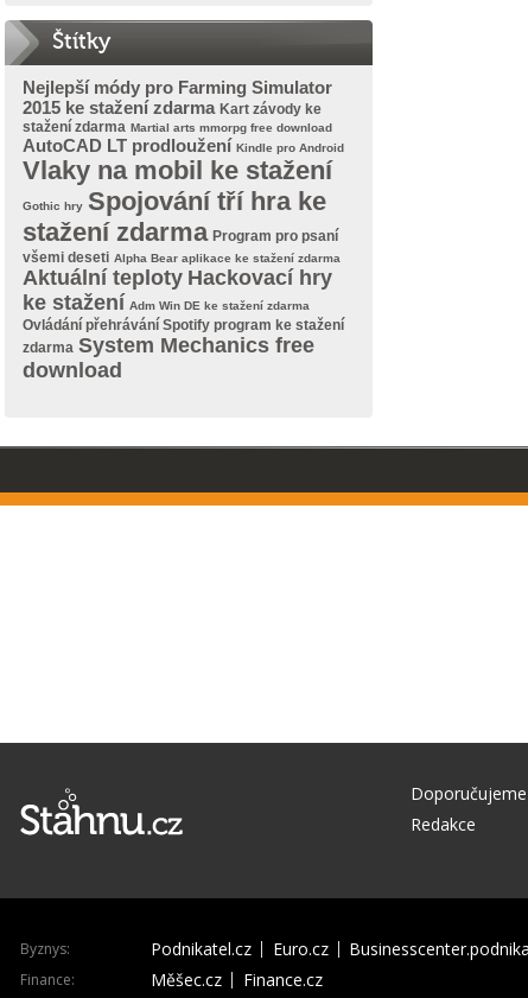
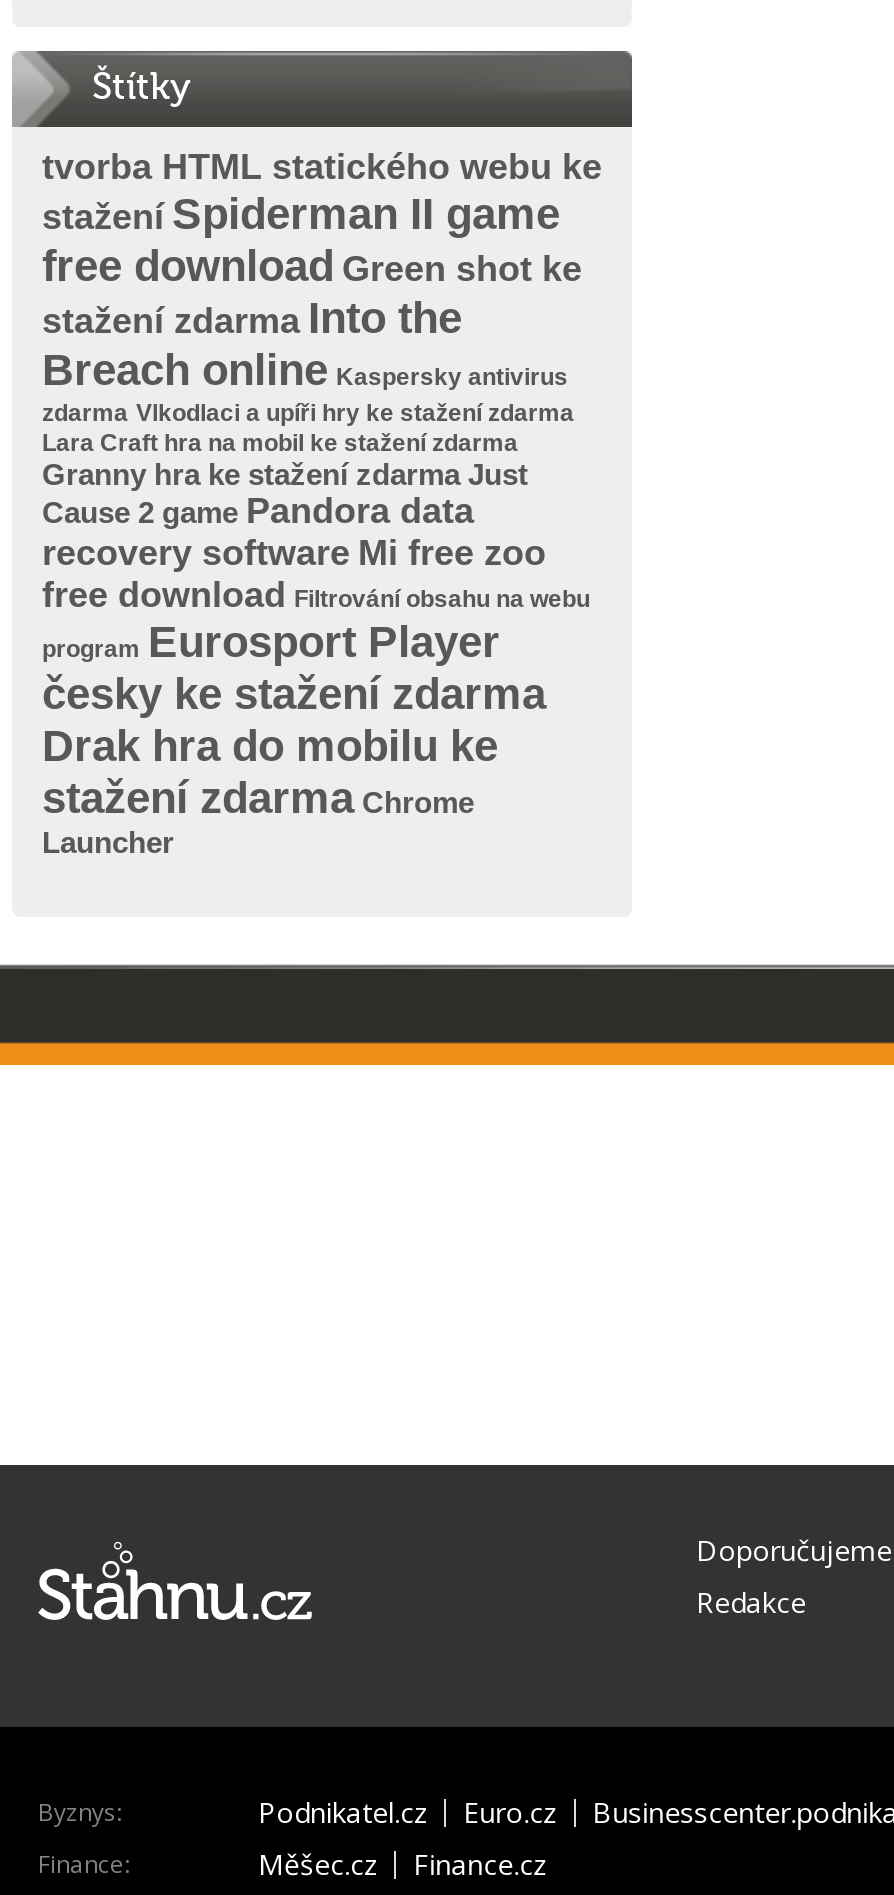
- Nejlepší módy pro Farming Simulator
- 2015 ke stažení zdarma Kart závody ke
- stažení zdarma Martial arts mmorpg free download
- AutoCAD LT prodloužení Kindle pro Android
- Vlaky na mobil ke stažení
- Gothic hry Spojování tří hra ke
- stažení zdarma Program pro psaní
- všemi deseti Alpha Bear aplikace ke stažení zdarma
- Aktuální teploty Hackovací hry
- ke stažení Adm Win DE ke stažení zdarma
- Ovládání přehrávání Spotify program ke stažení
- zdarma System Mechanics free
- download
+ tvorba HTML statického webu ke
+ stažení Spiderman II game
+ free download Green shot ke
+ stažení zdarma Into the
+ Breach online Kaspersky antivirus
+ zdarma Vlkodlaci a upíři hry ke stažení zdarma
+ Lara Craft hra na mobil ke stažení zdarma
+ Granny hra ke stažení zdarma Just
+ Cause 2 game Pandora data
+ recovery software Mi free zoo
+ free download Filtrování obsahu na webu
+ program Eurosport Player
+ česky ke stažení zdarma
+ Drak hra do mobilu ke
+ stažení zdarma Chrome
+ Launcher
